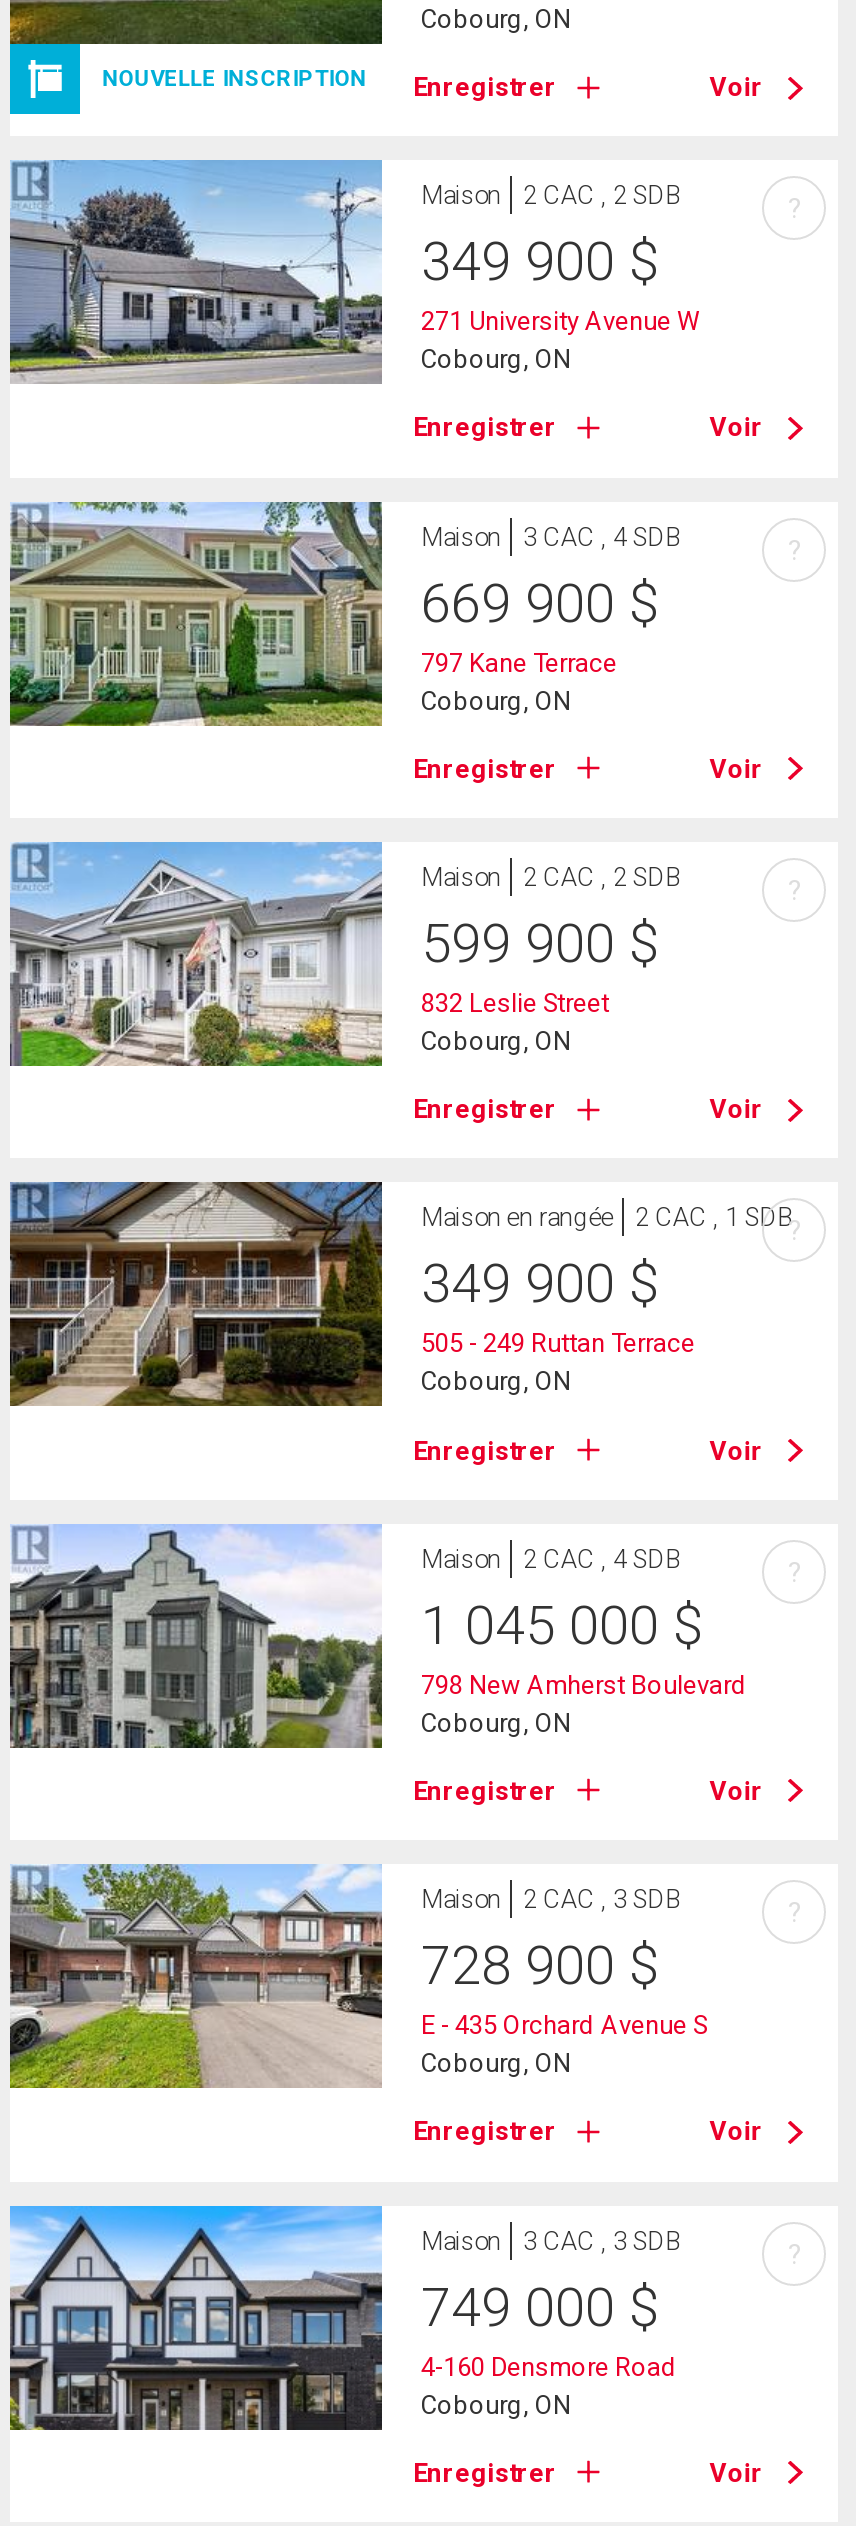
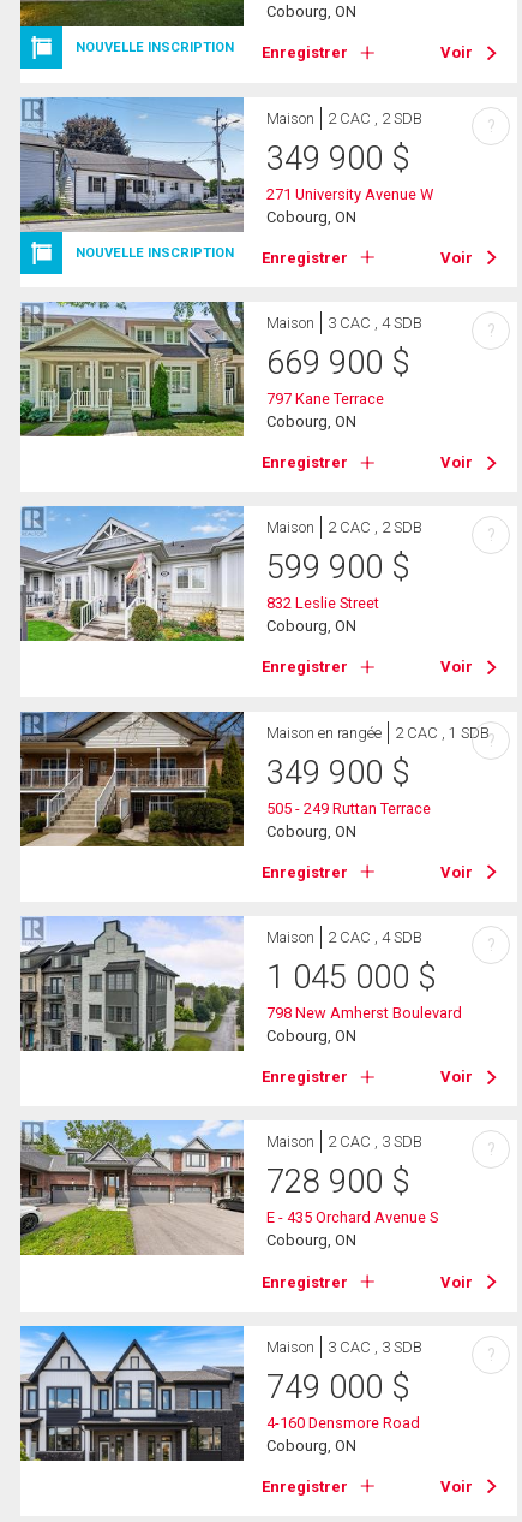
+ [image]
+ NOUVELLE INSCRIPTION
